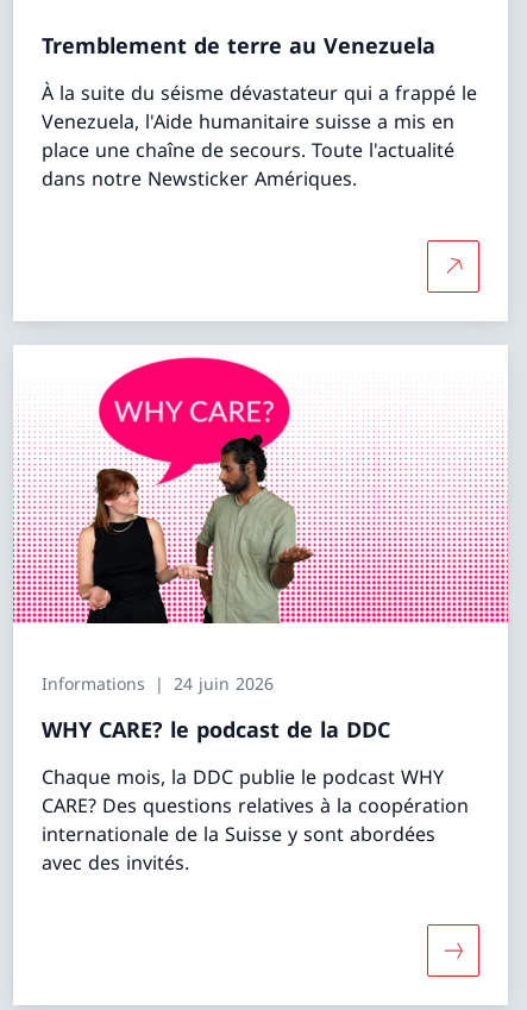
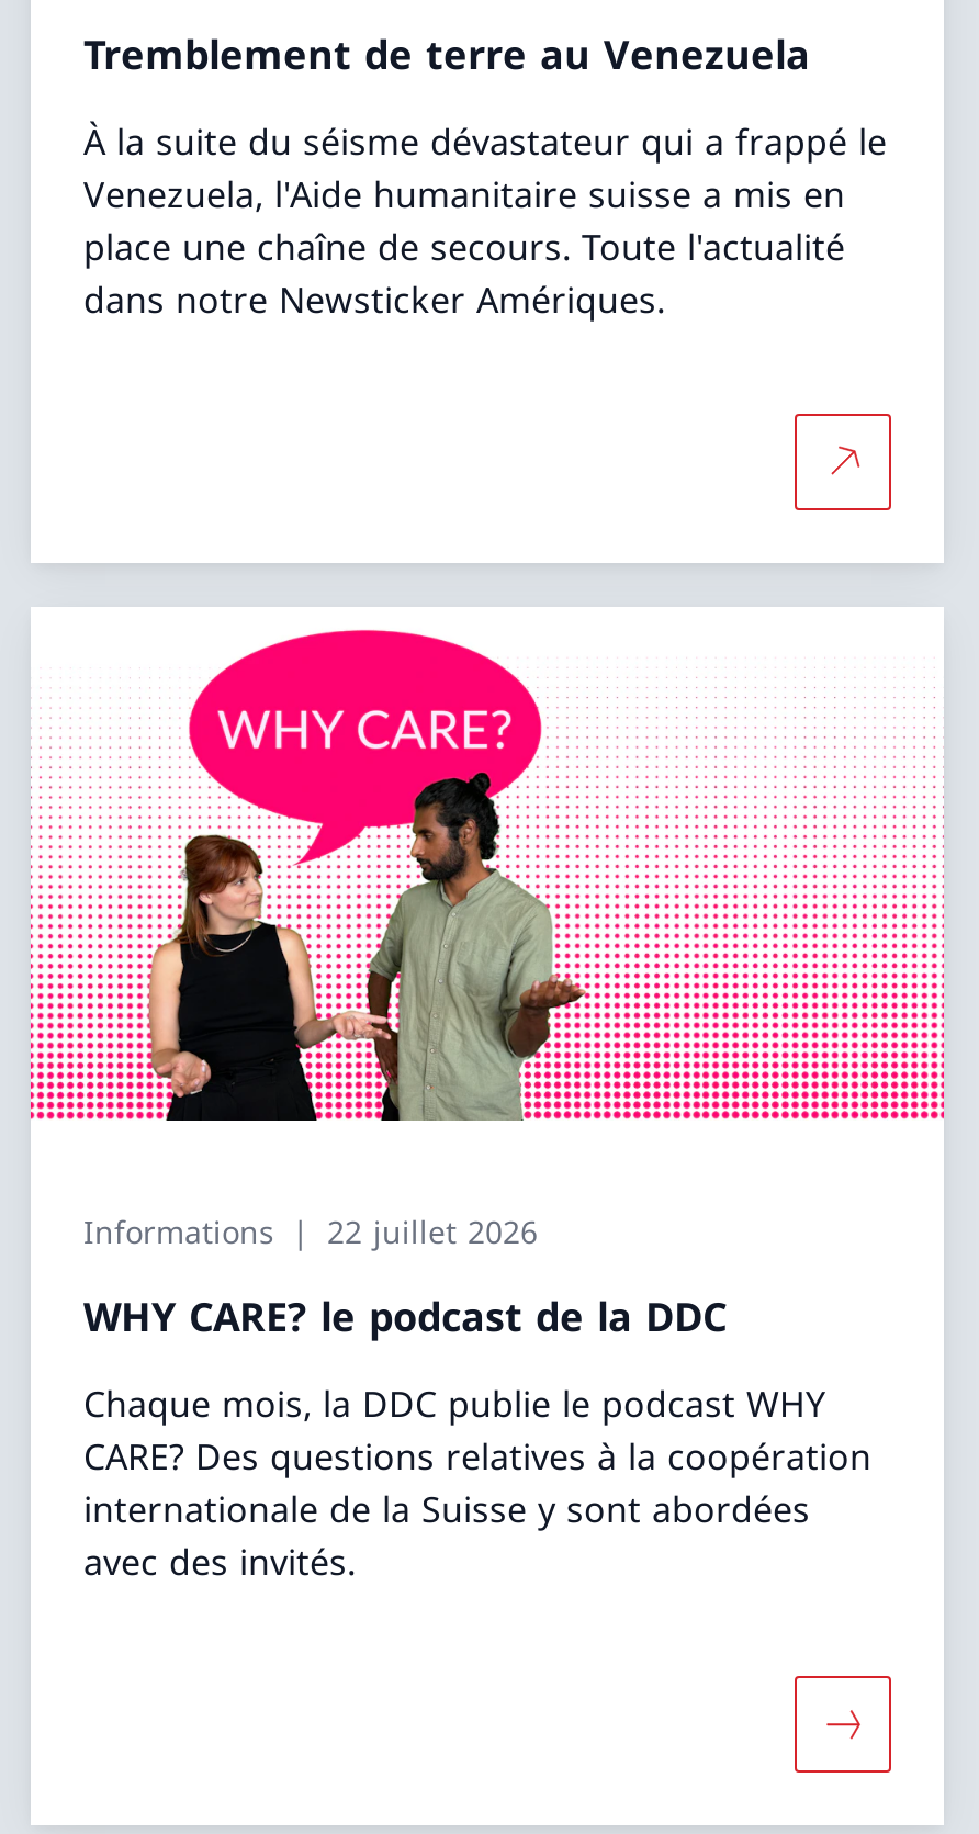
- Informations 24 juin 2026
+ Informations 22 juillet 2026
